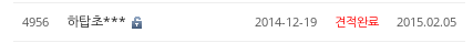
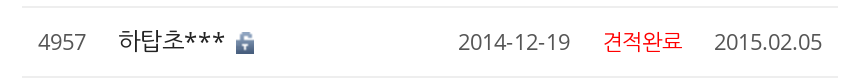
- 4956 하탑초***
+ 4957 하탑초***
